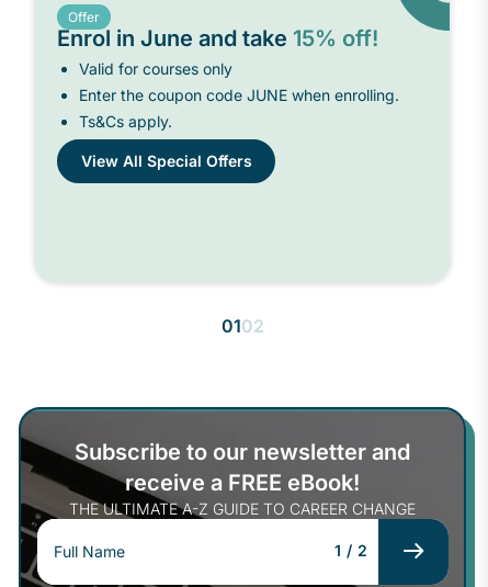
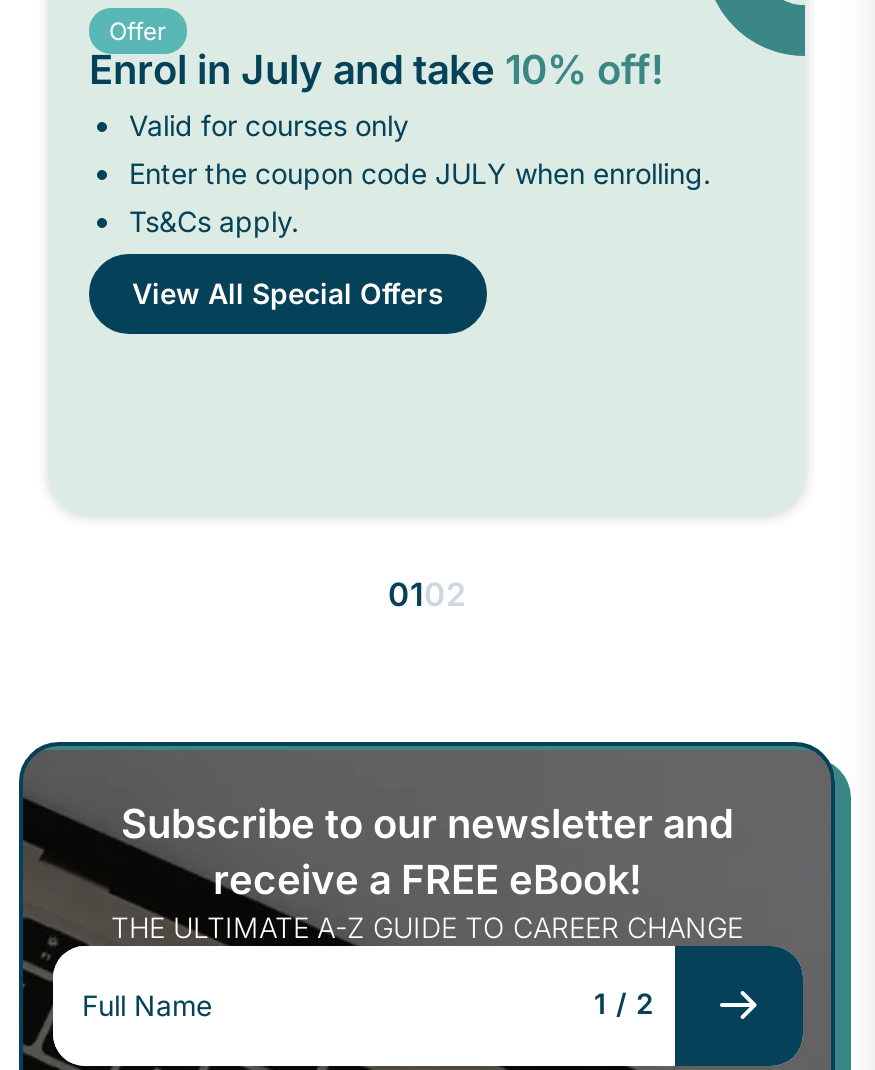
- Enrol in June and take 15% off!
+ Enrol in July and take 10% off!

- Enter the coupon code JUNE when enrolling.
+ Enter the coupon code JULY when enrolling.
